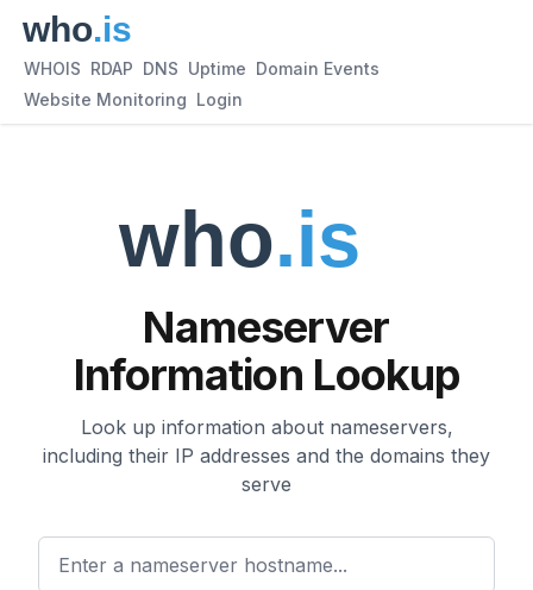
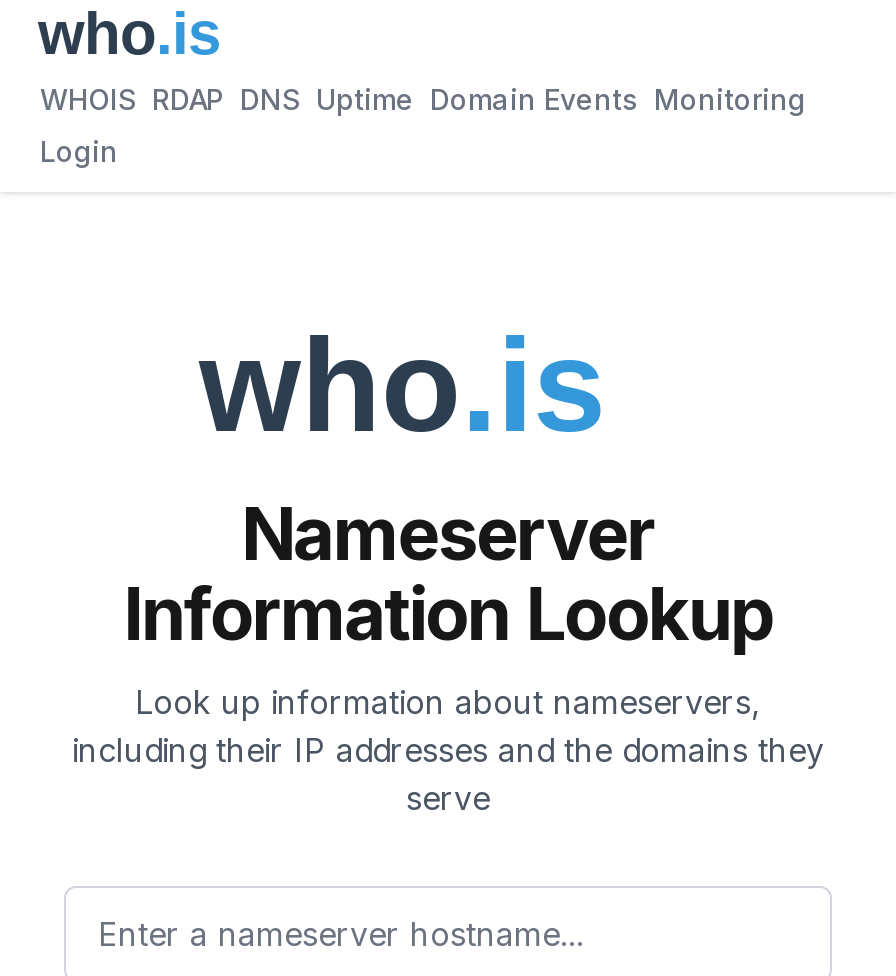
- WHOIS RDAP DNS Uptime Domain Events
+ WHOIS RDAP DNS Uptime Domain Events Monitoring

- Website Monitoring Login
+ Login
